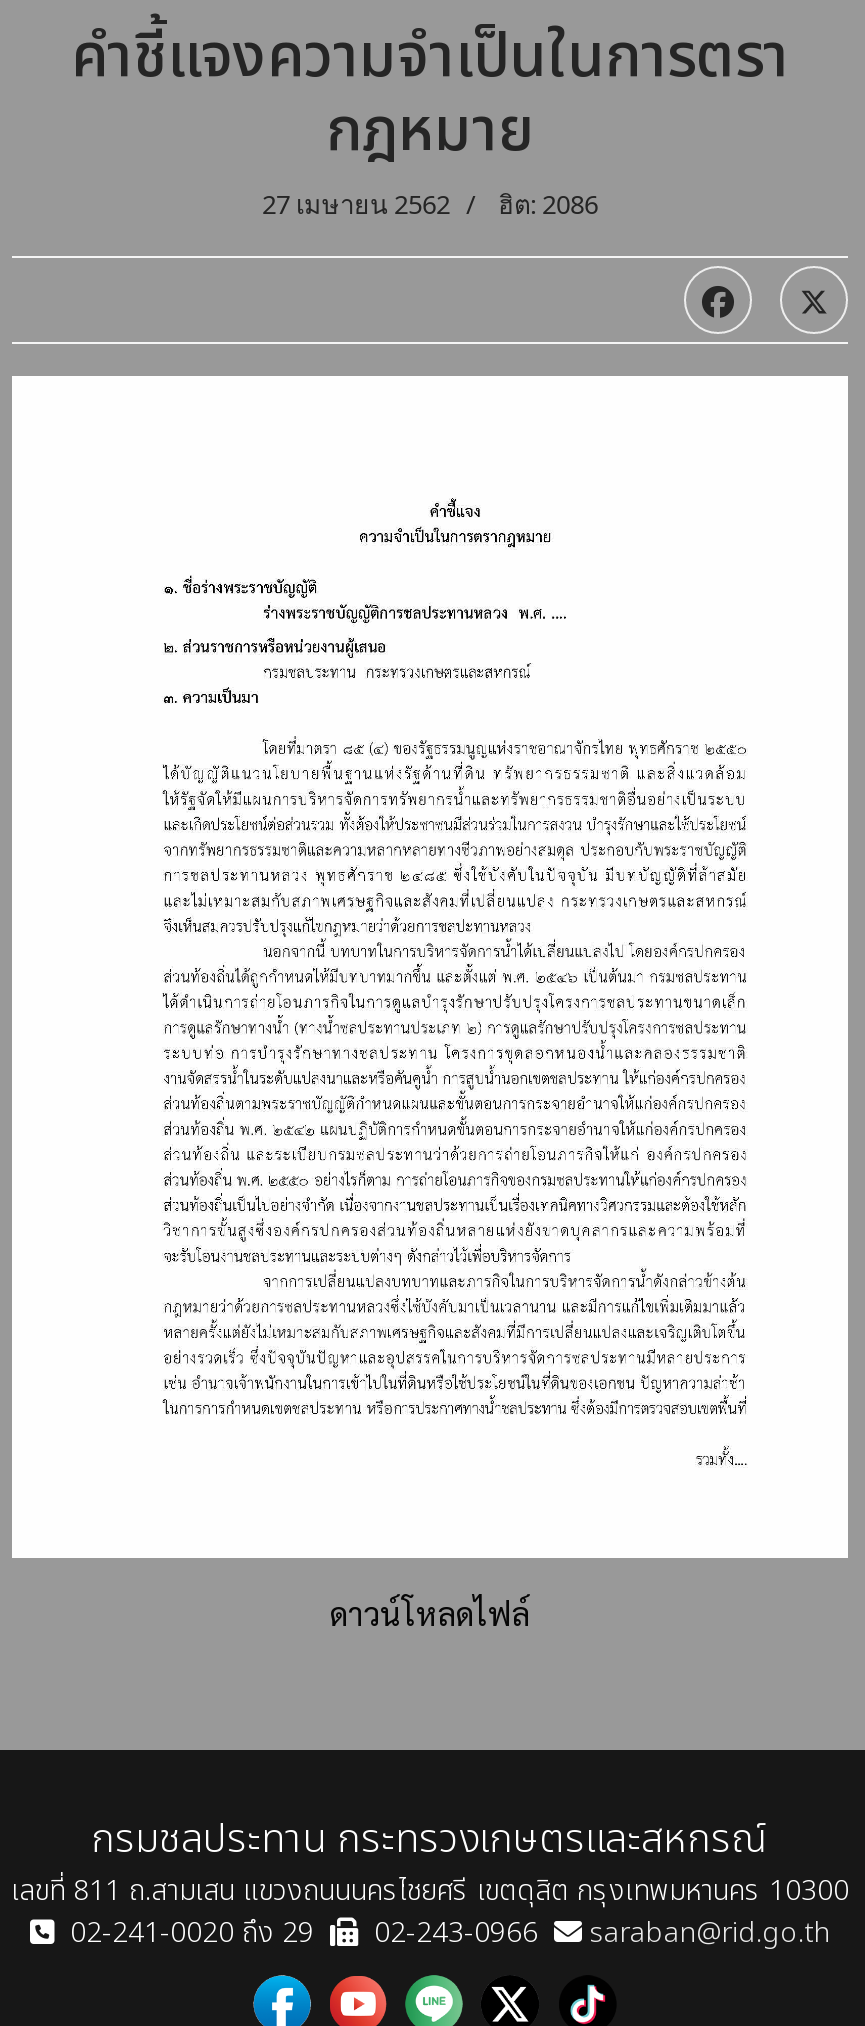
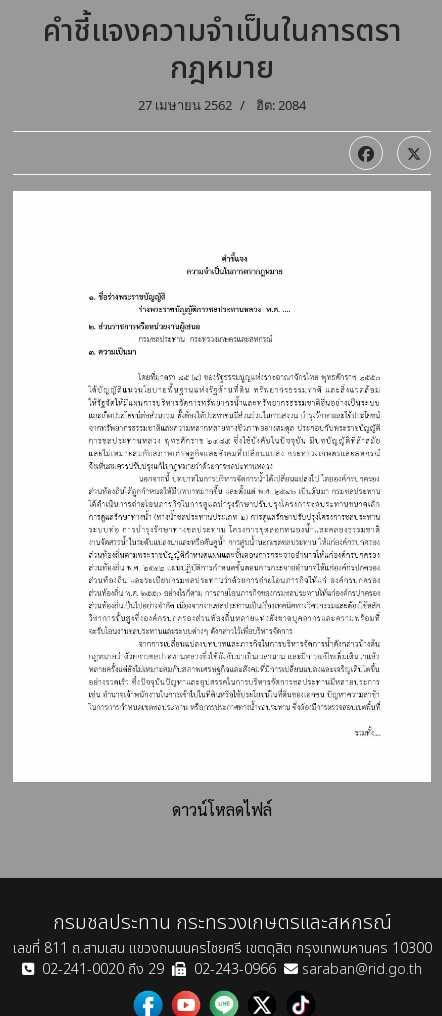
- 27 เมษายน 2562 ฮิต: 2086
+ 27 เมษายน 2562 ฮิต: 2084
